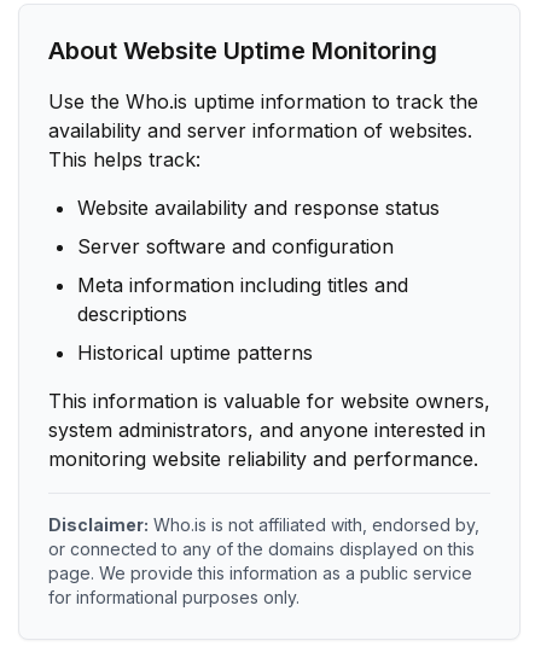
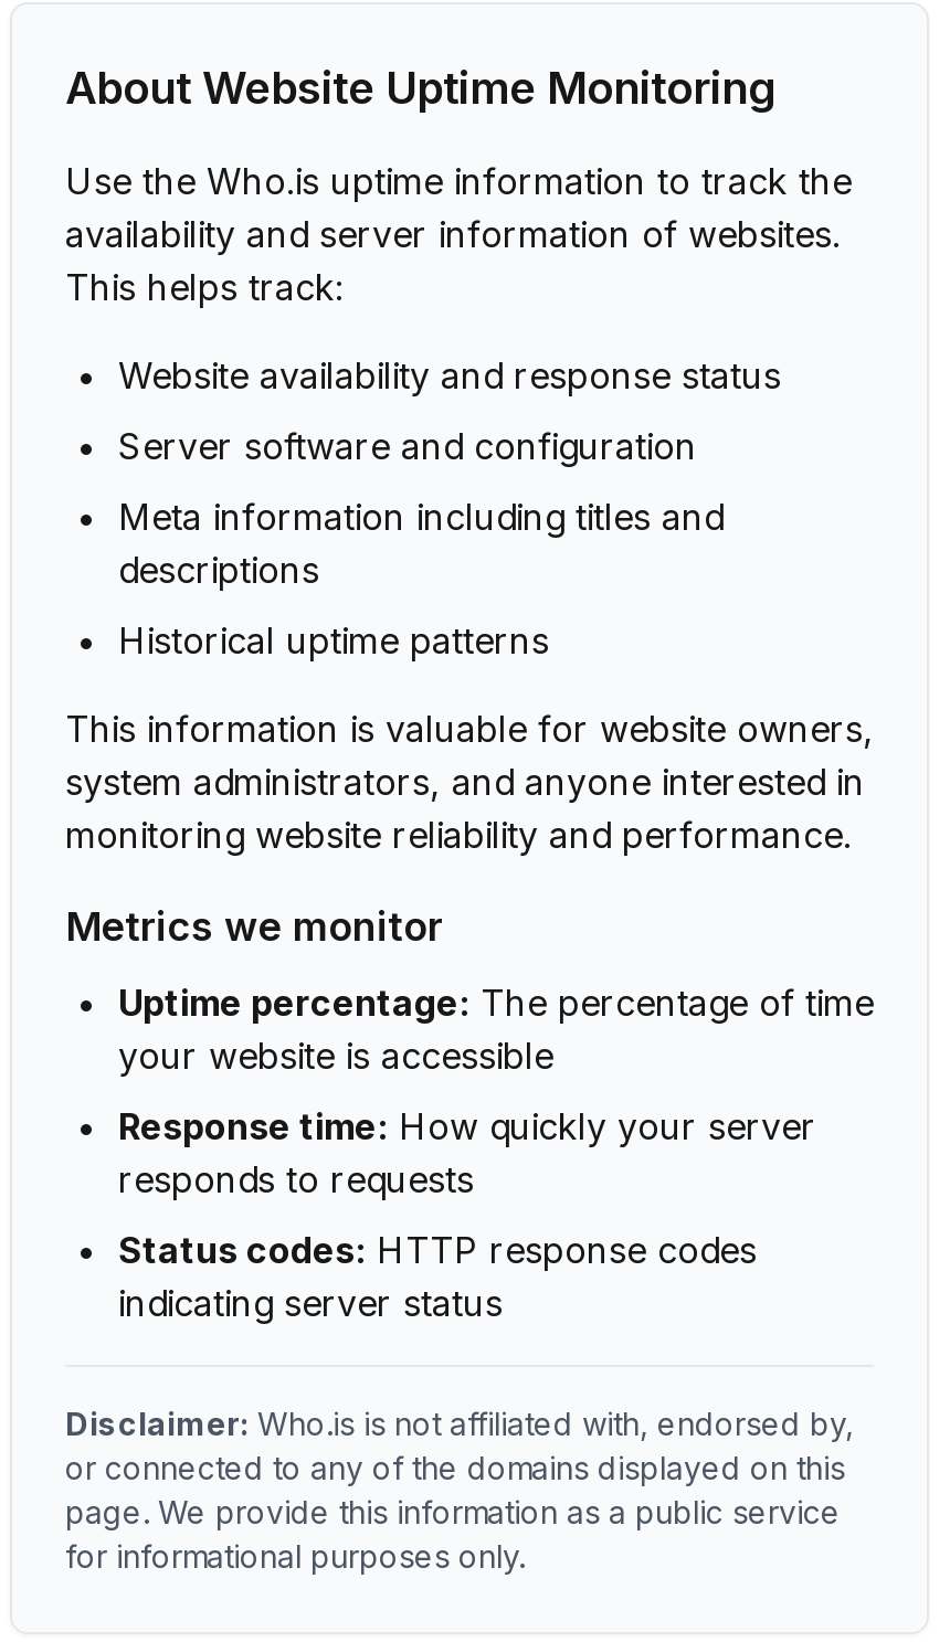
+ Metrics we monitor
+ Uptime percentage: The percentage of time
+ your website is accessible
+ Response time: How quickly your server
+ responds to requests
+ Status codes: HTTP response codes
+ indicating server status
